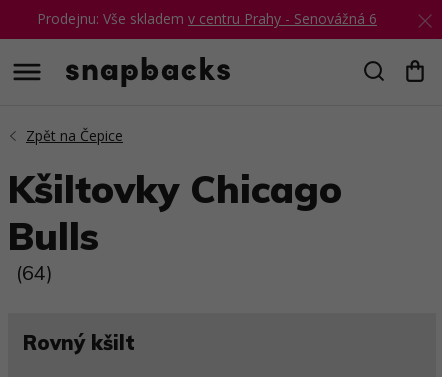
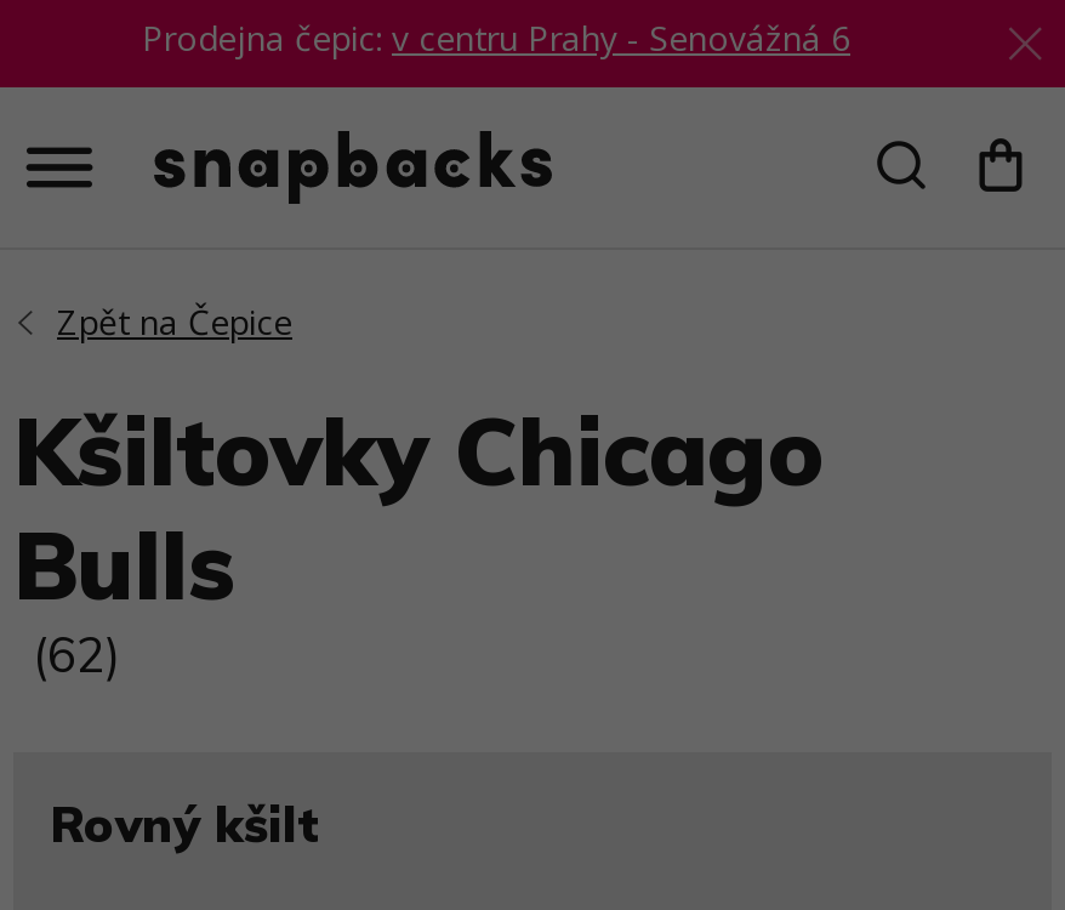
- Prodejnu: Vše skladem v centru Prahy - Senovážná 6
+ Prodejna čepic: v centru Prahy - Senovážná 6

- (64)
+ (62)
